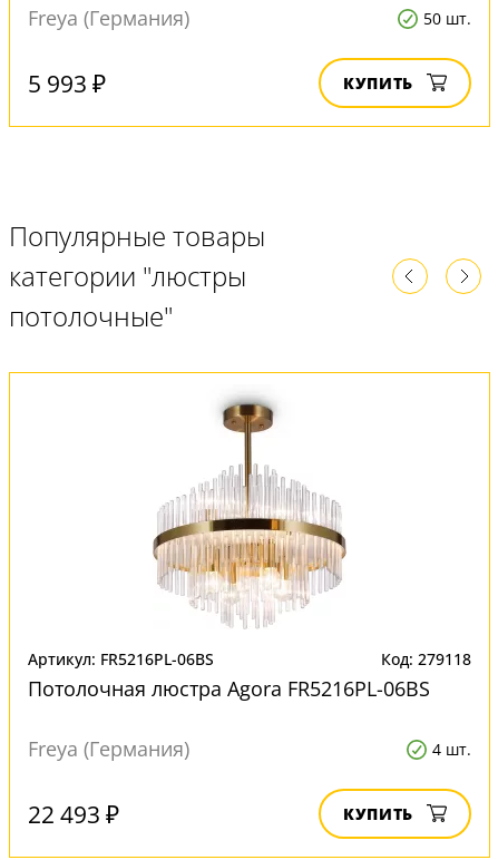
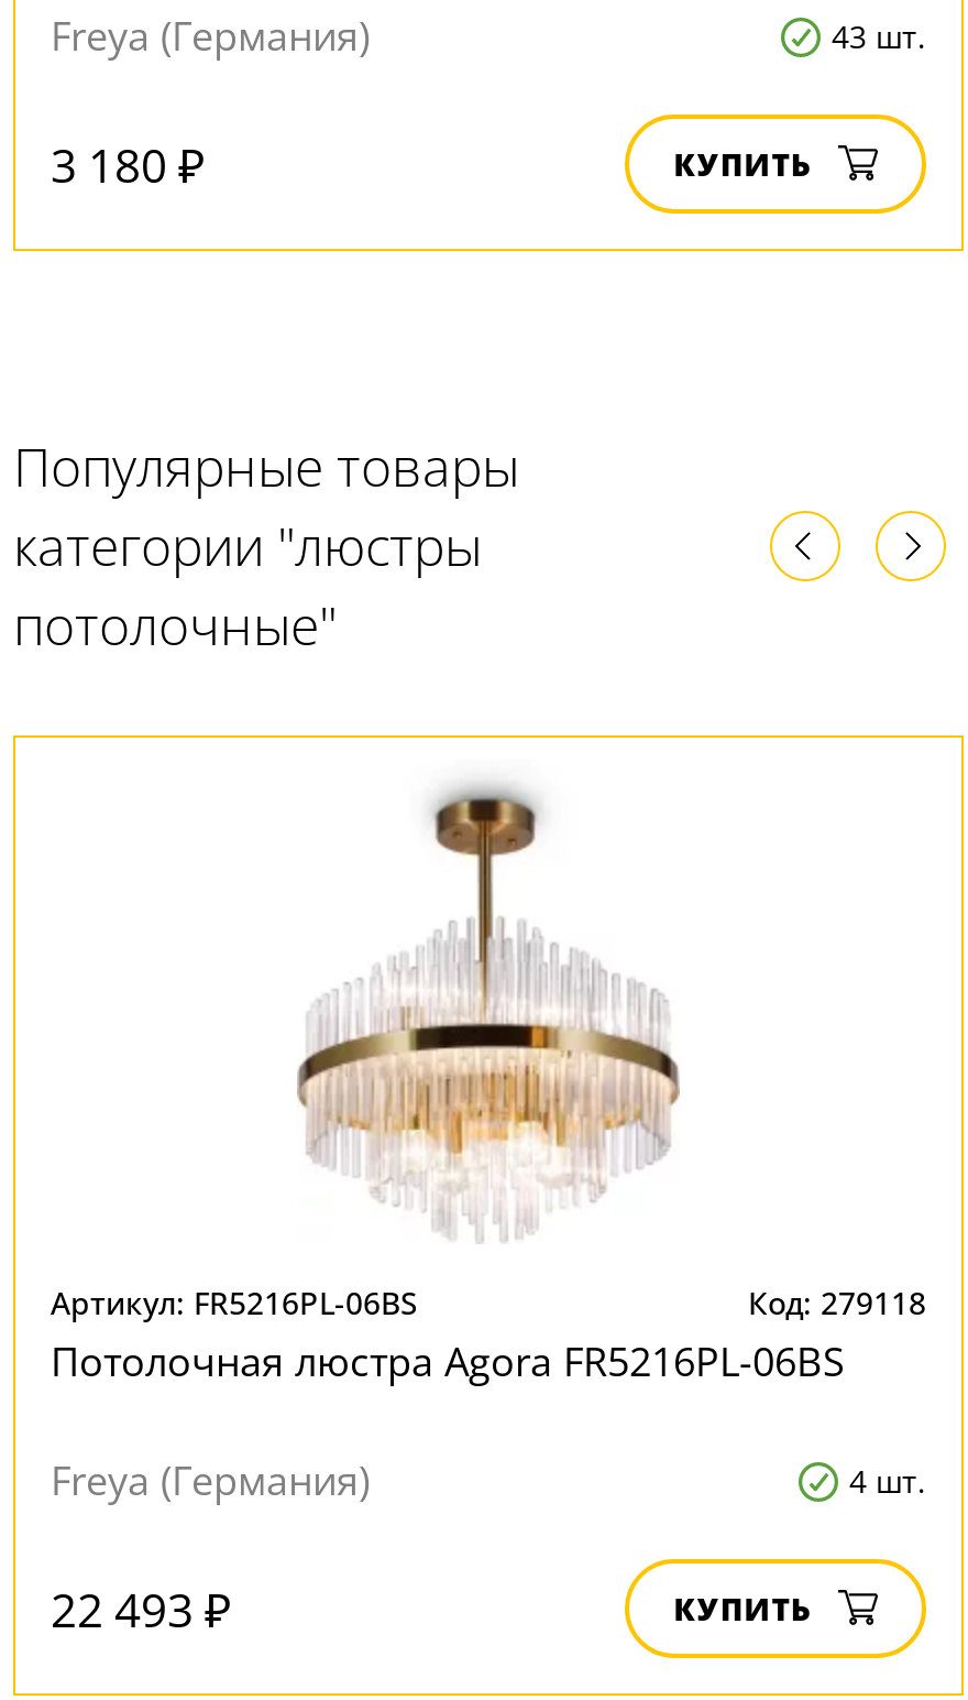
- 50 шт.
+ 43 шт.

- 5 993 ₽
+ 3 180 ₽
